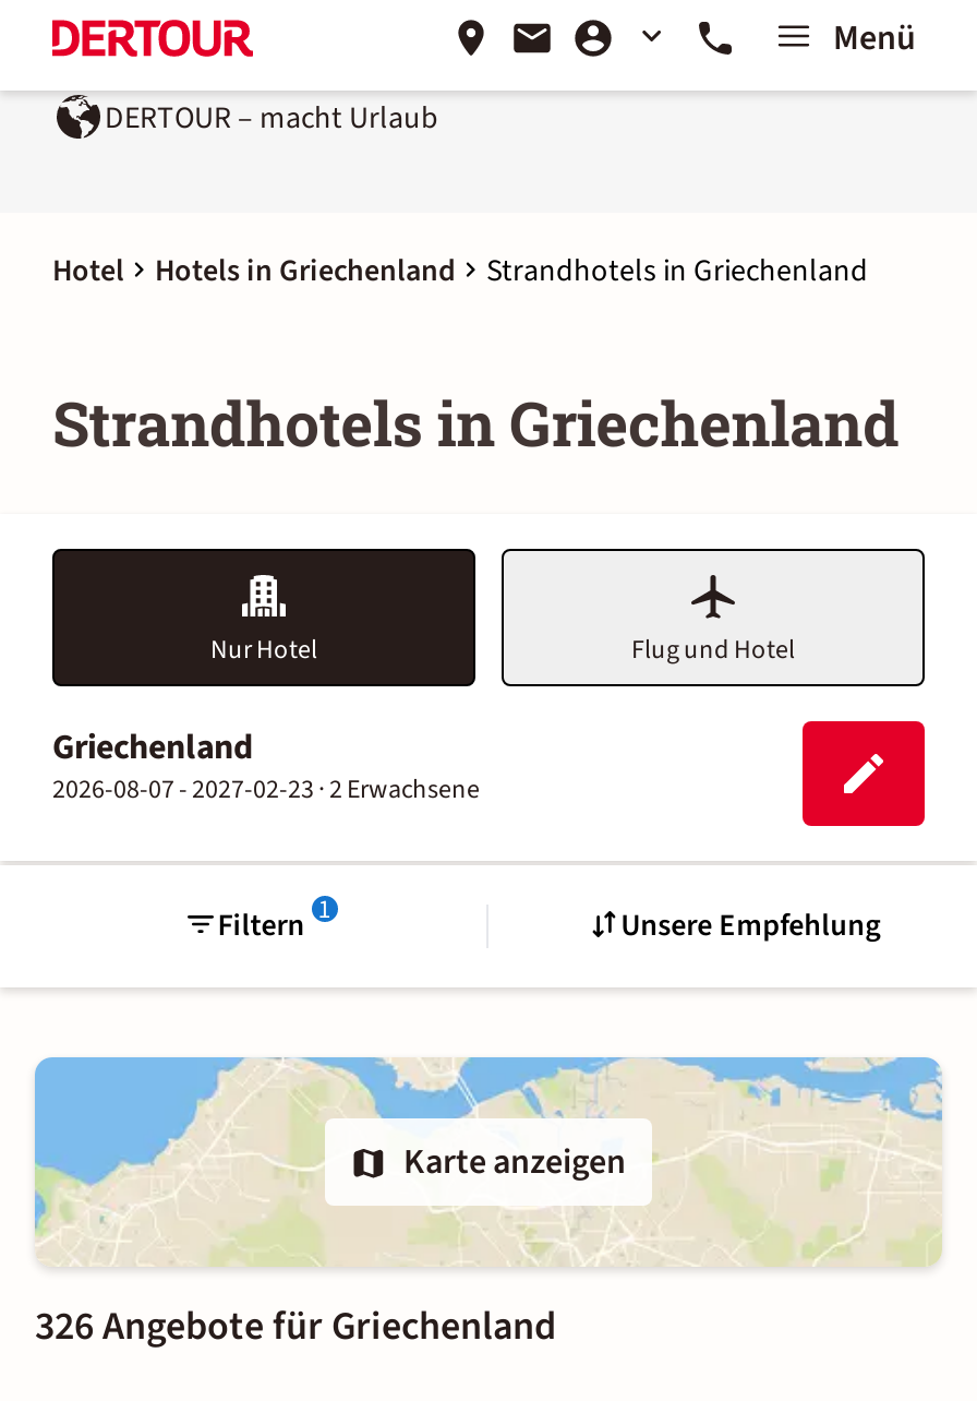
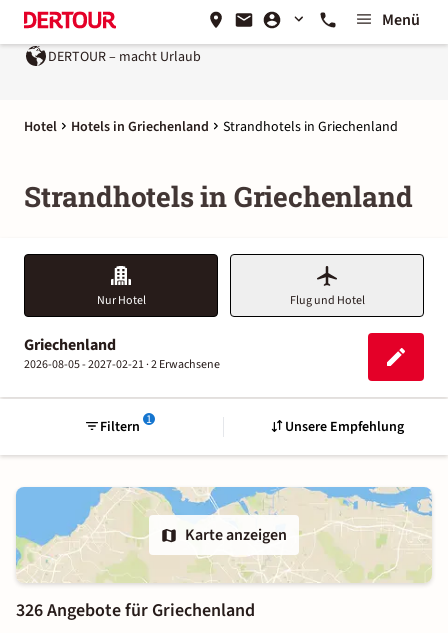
- 2026-08-07 - 2027-02-23 · 2 Erwachsene
+ 2026-08-05 - 2027-02-21 · 2 Erwachsene
